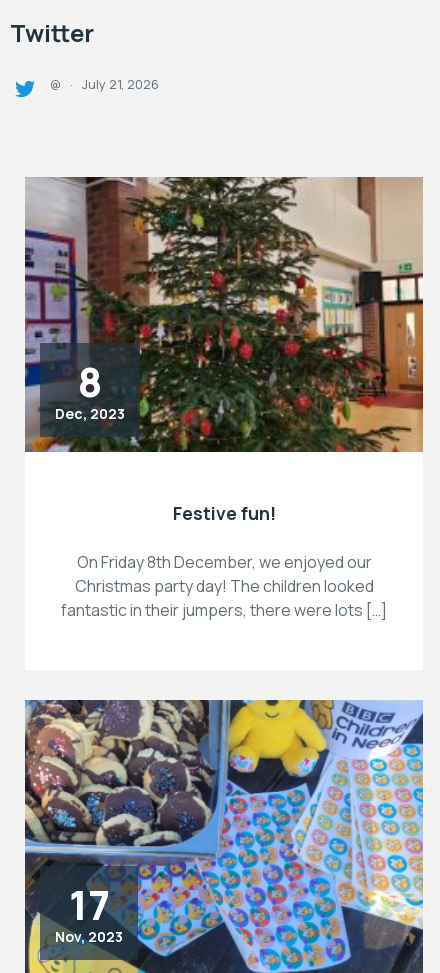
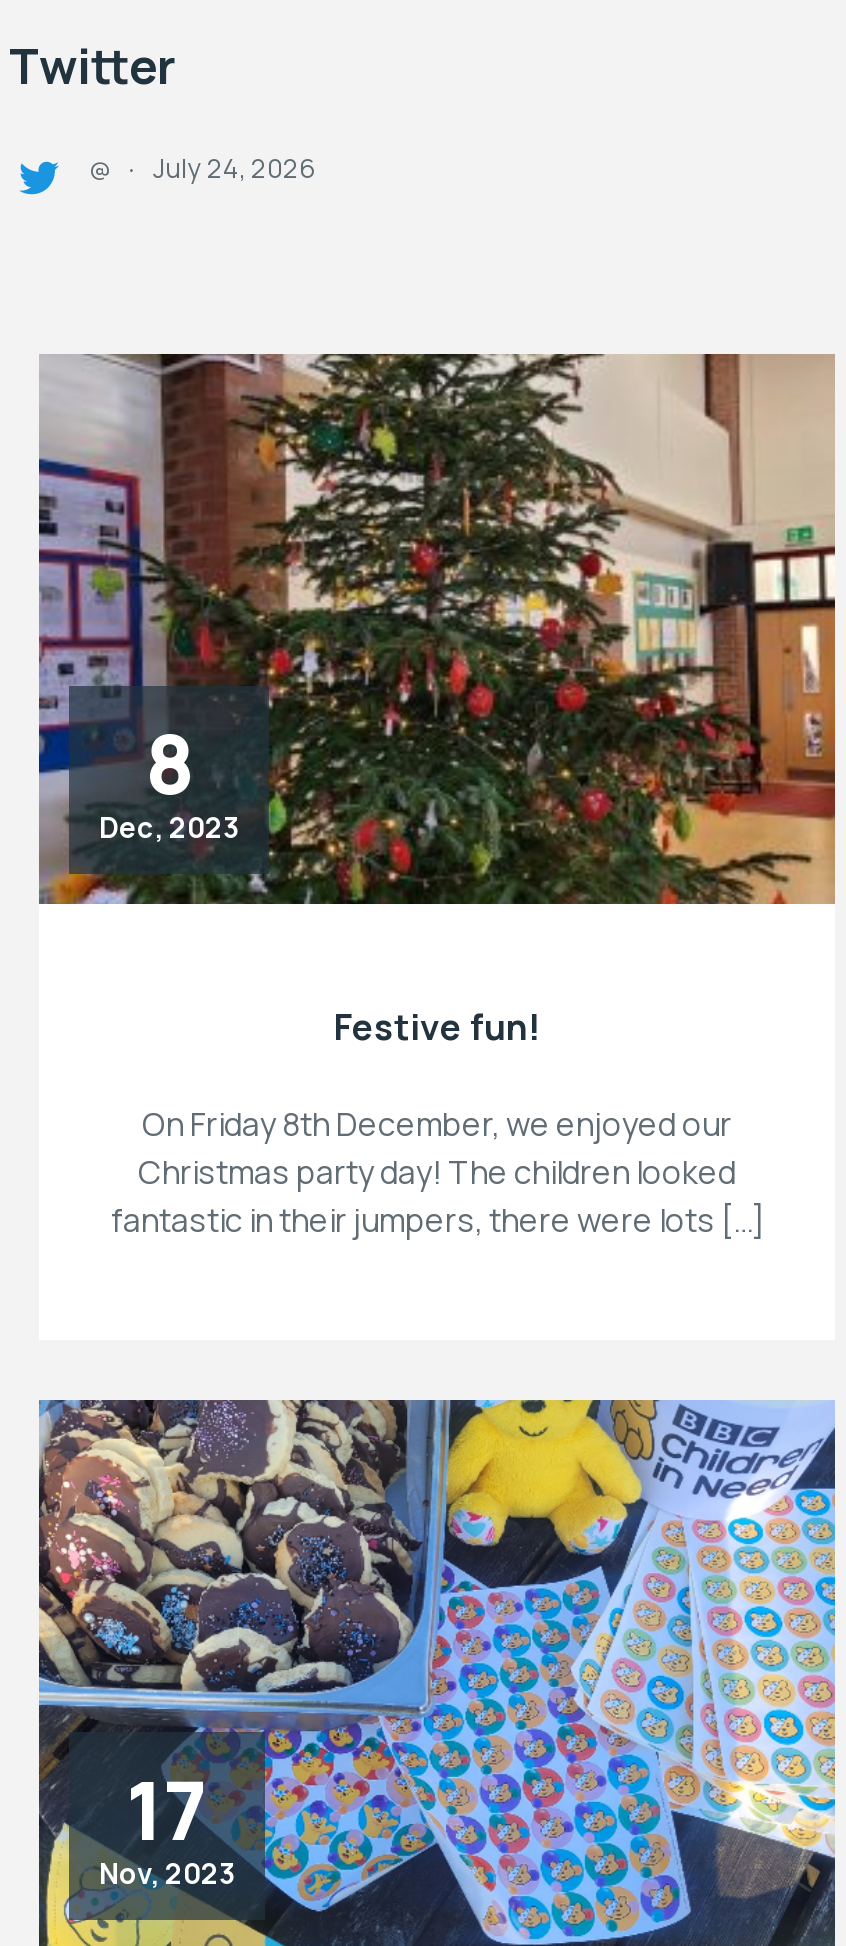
- @ · July 21, 2026
+ @ · July 24, 2026
